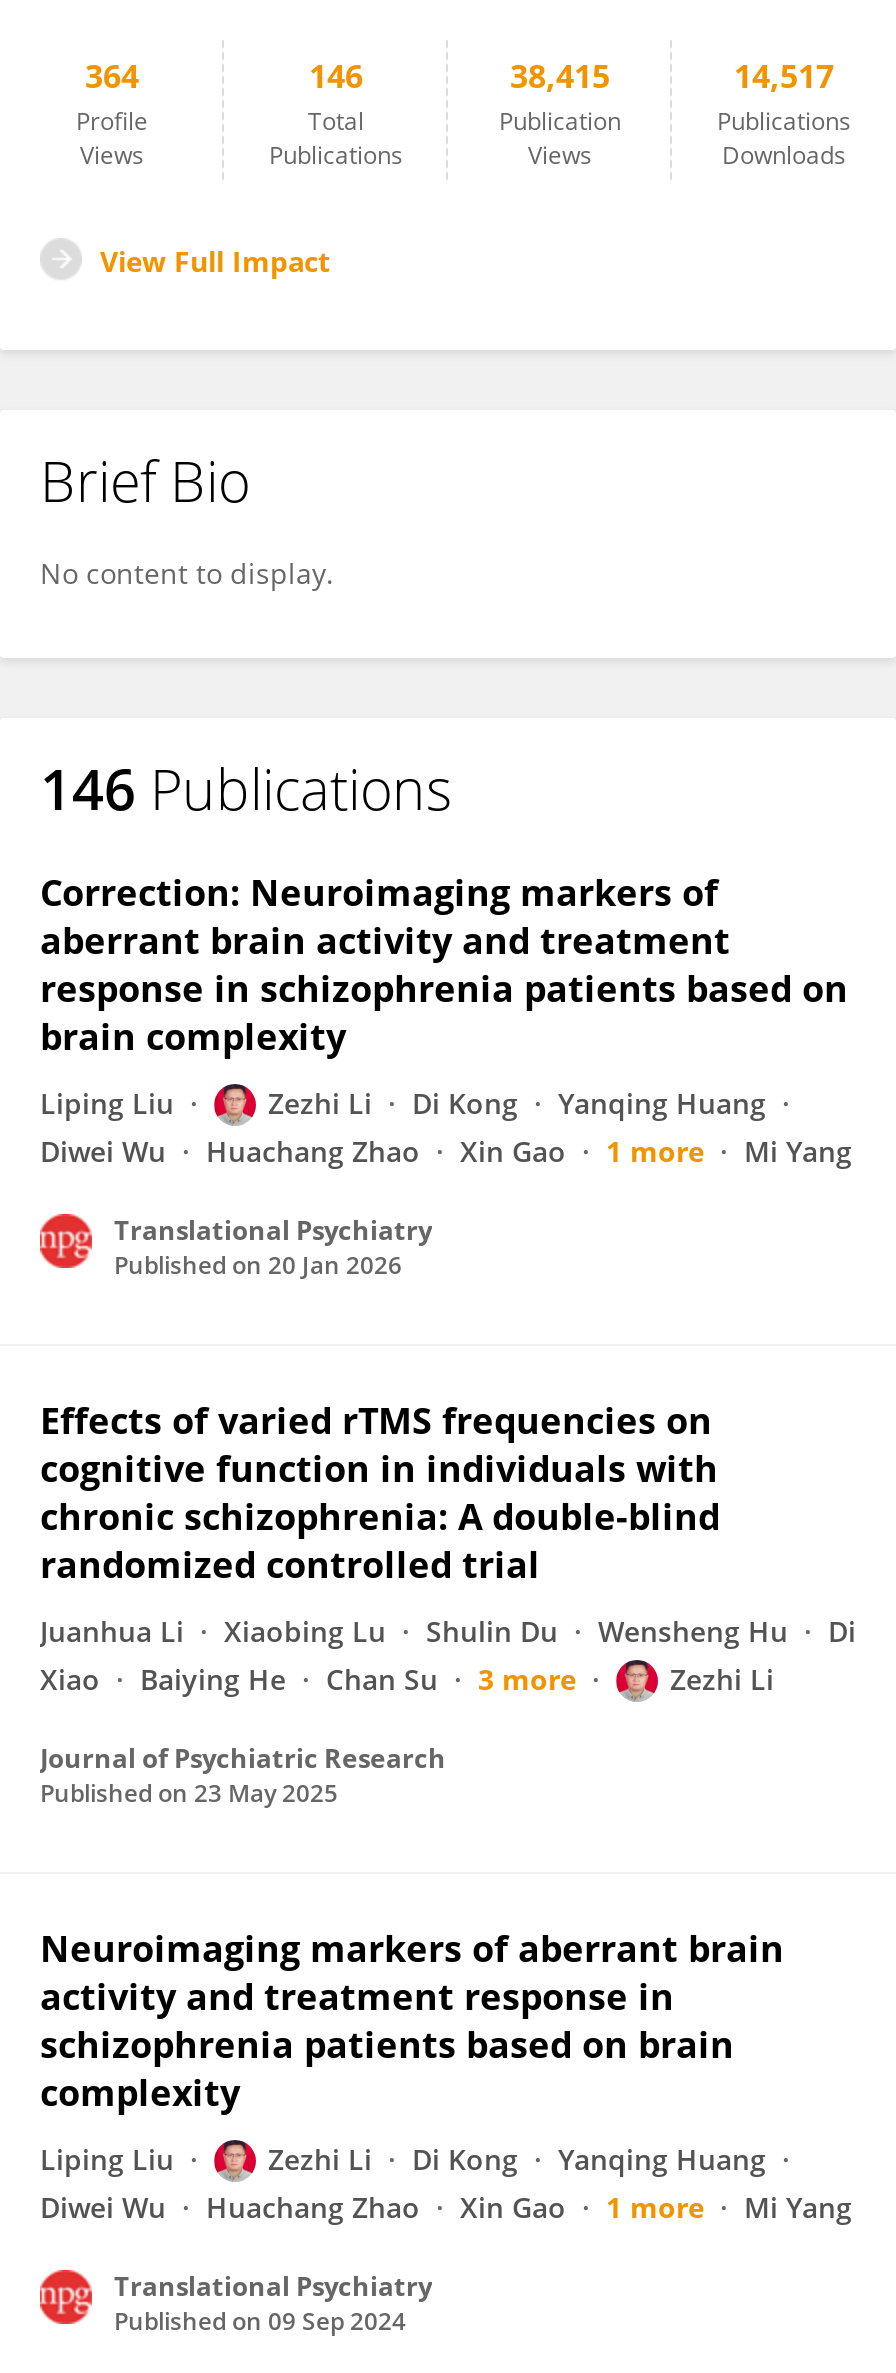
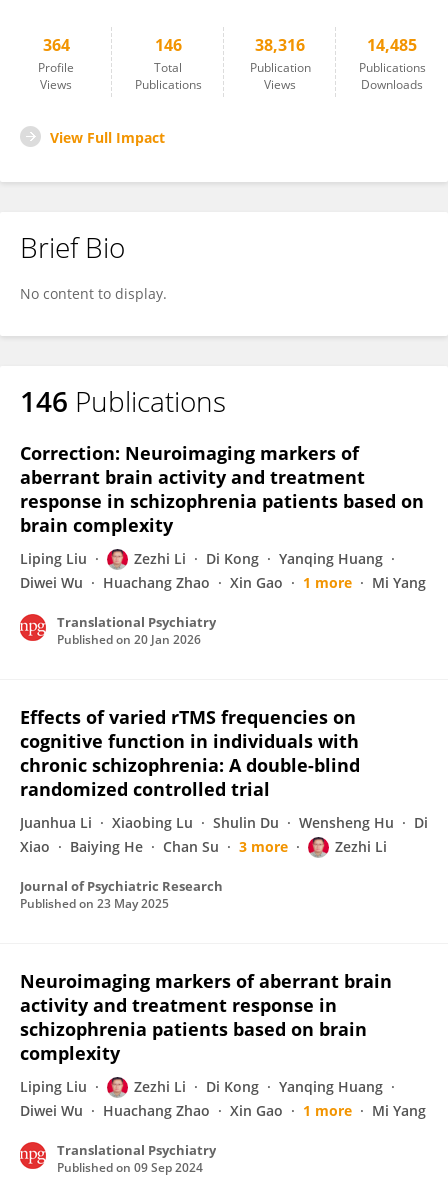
- 38,415
+ 38,316

- 14,517
+ 14,485
